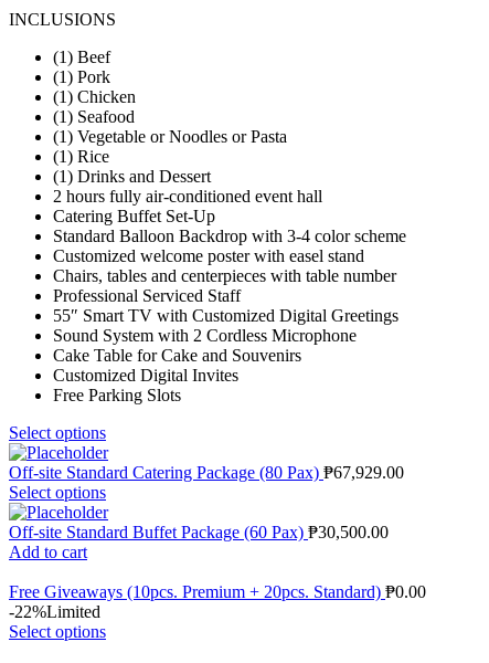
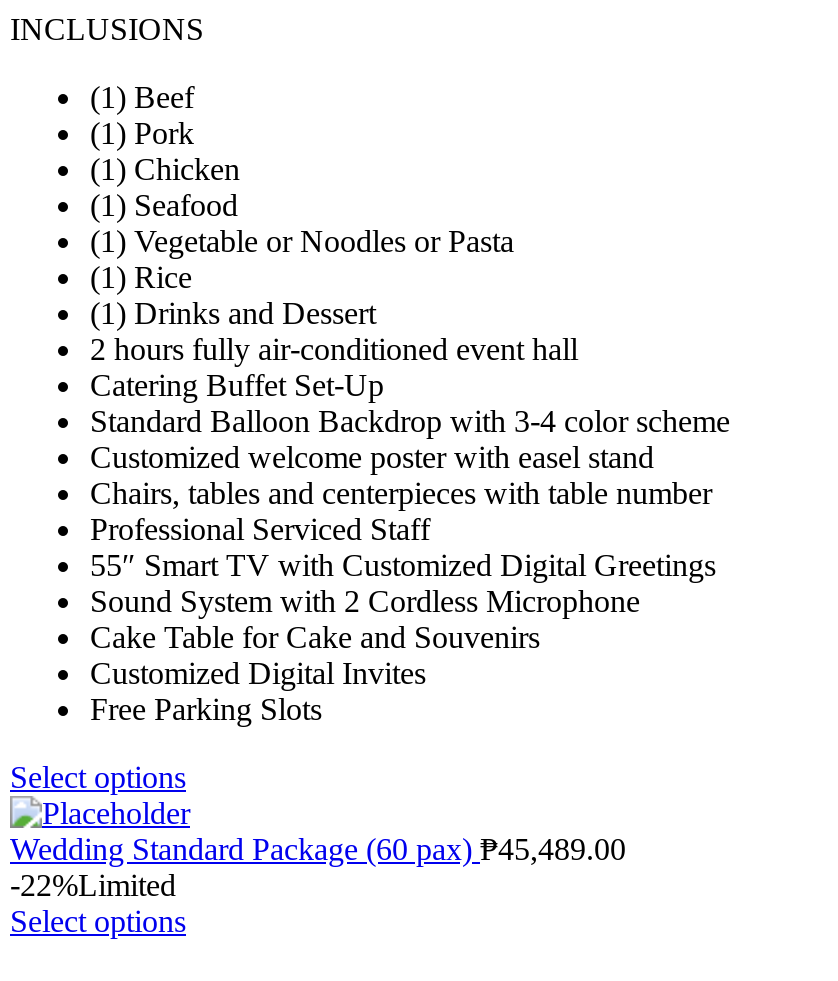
- Off-site Standard Catering Package (80 Pax) ₱67,929.00
- Select options
- Off-site Standard Buffet Package (60 Pax) ₱30,500.00
- Add to cart
- Free Giveaways (10pcs. Premium + 20pcs. Standard) ₱0.00
+ Wedding Standard Package (60 pax) ₱45,489.00
